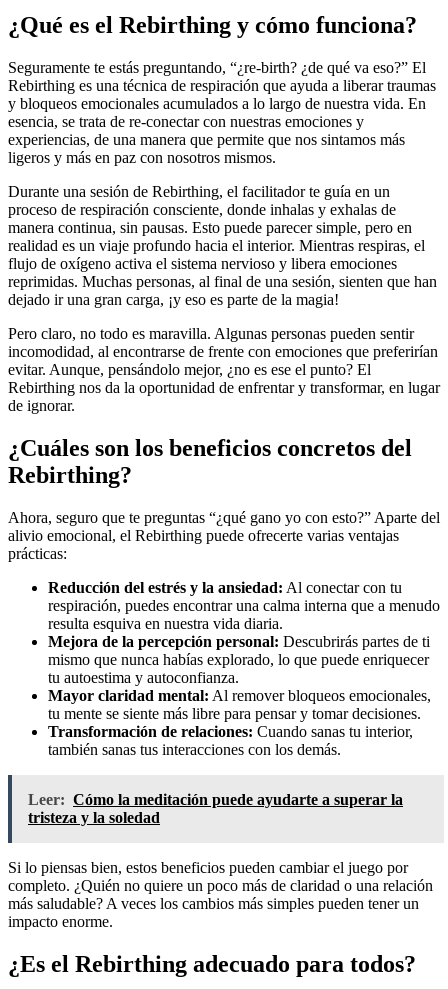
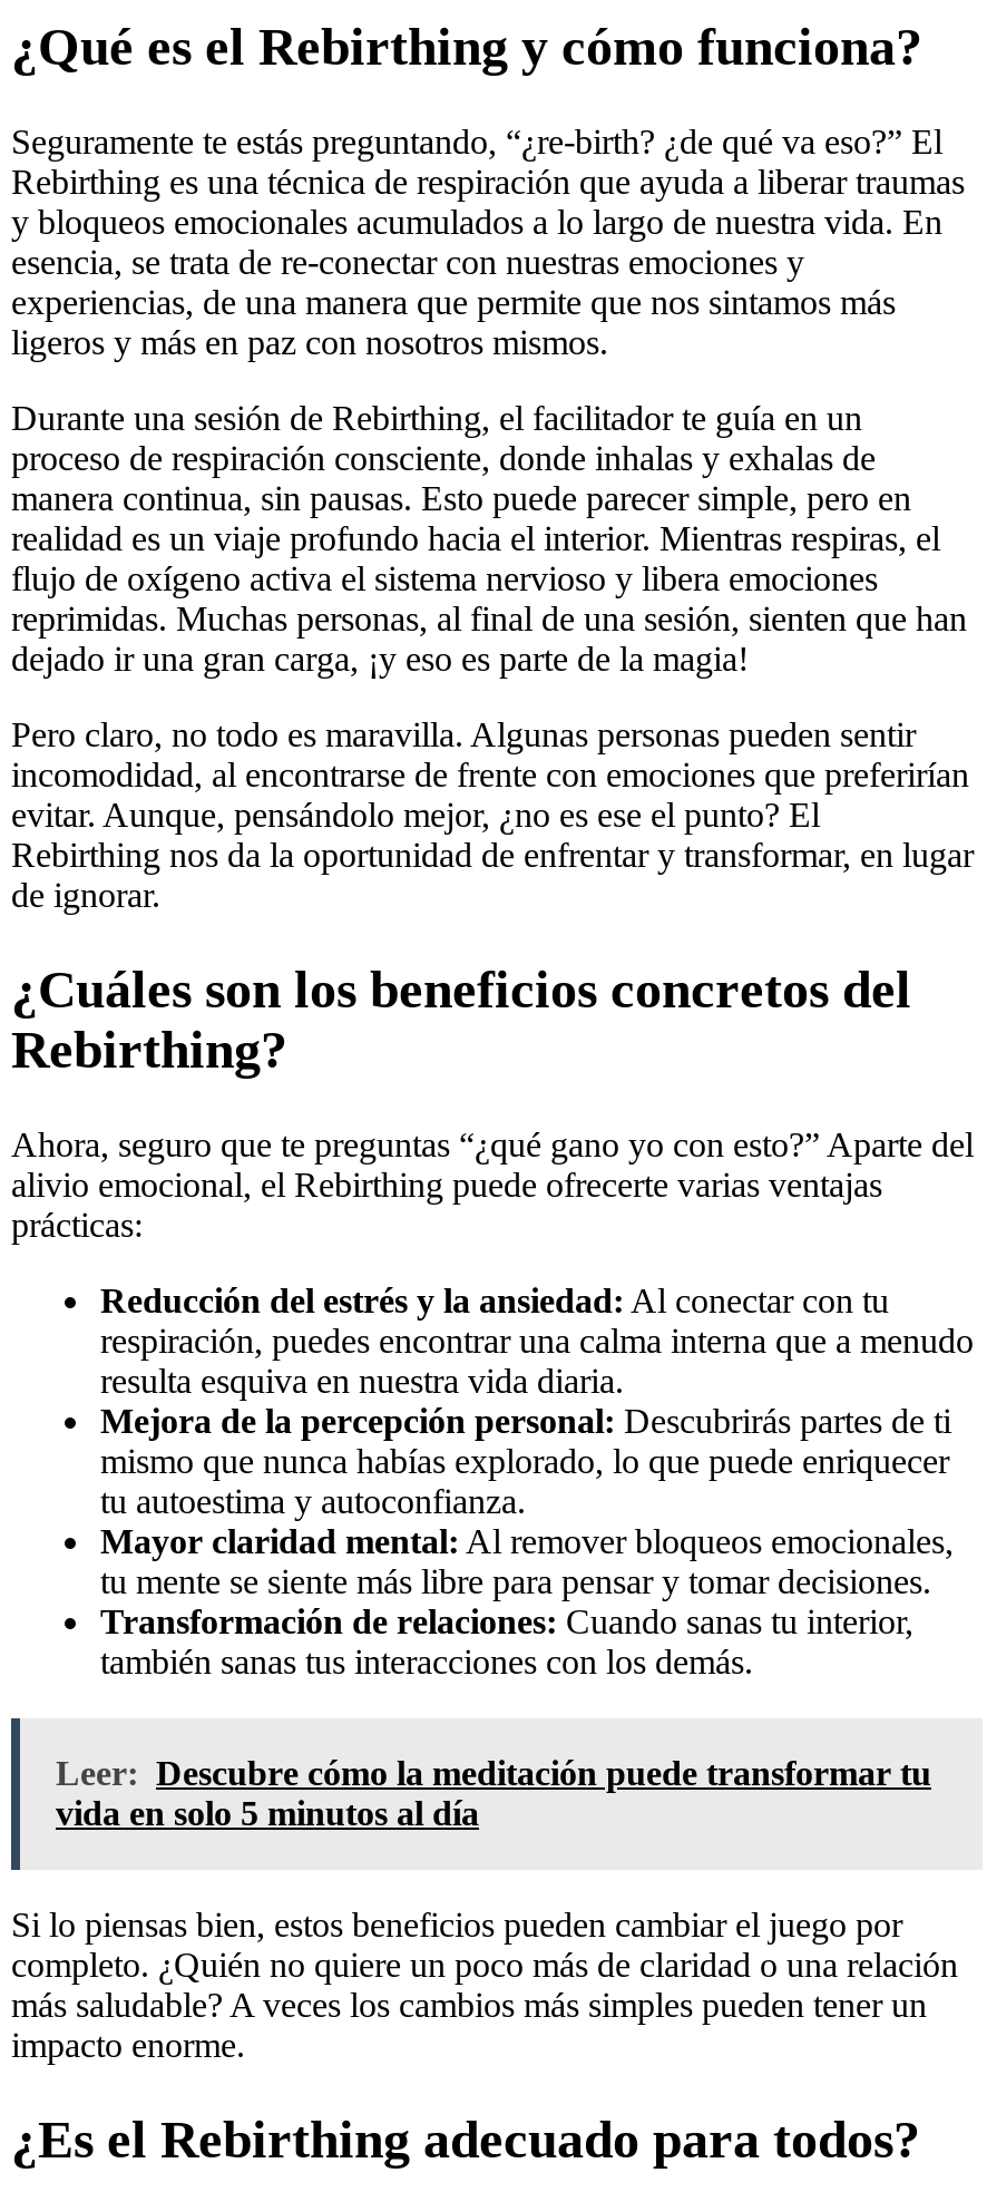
- Leer: Cómo la meditación puede ayudarte a superar la
- tristeza y la soledad
+ Leer: Descubre cómo la meditación puede transformar tu
+ vida en solo 5 minutos al día
